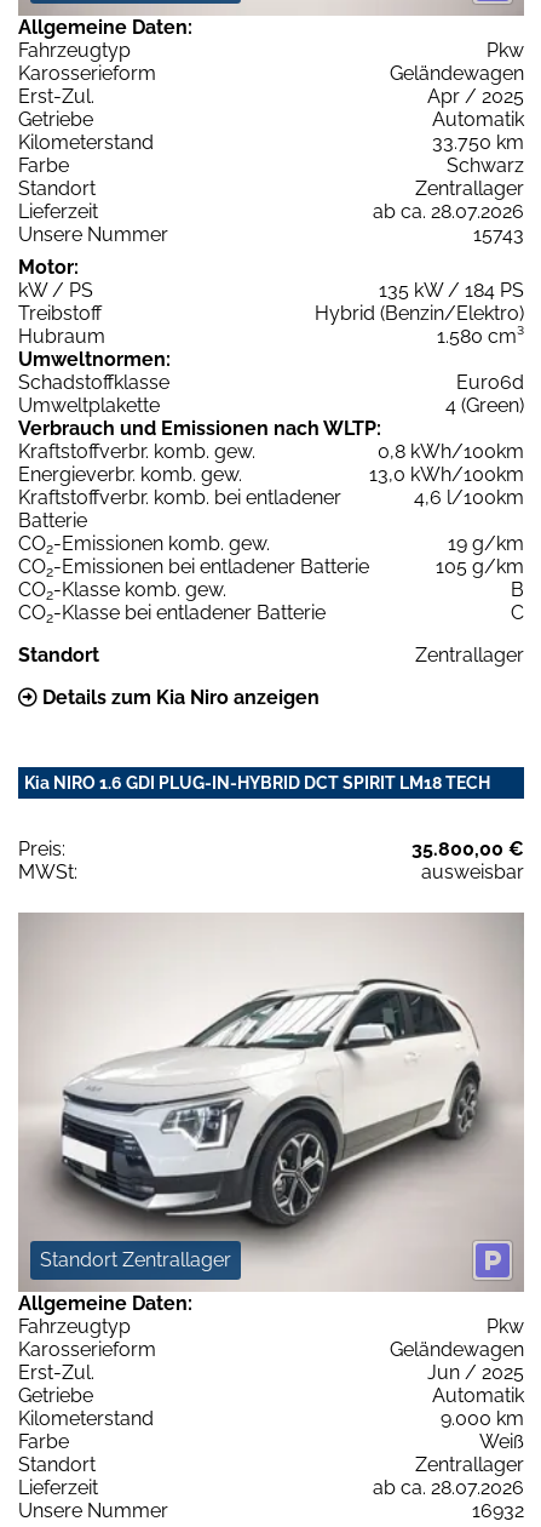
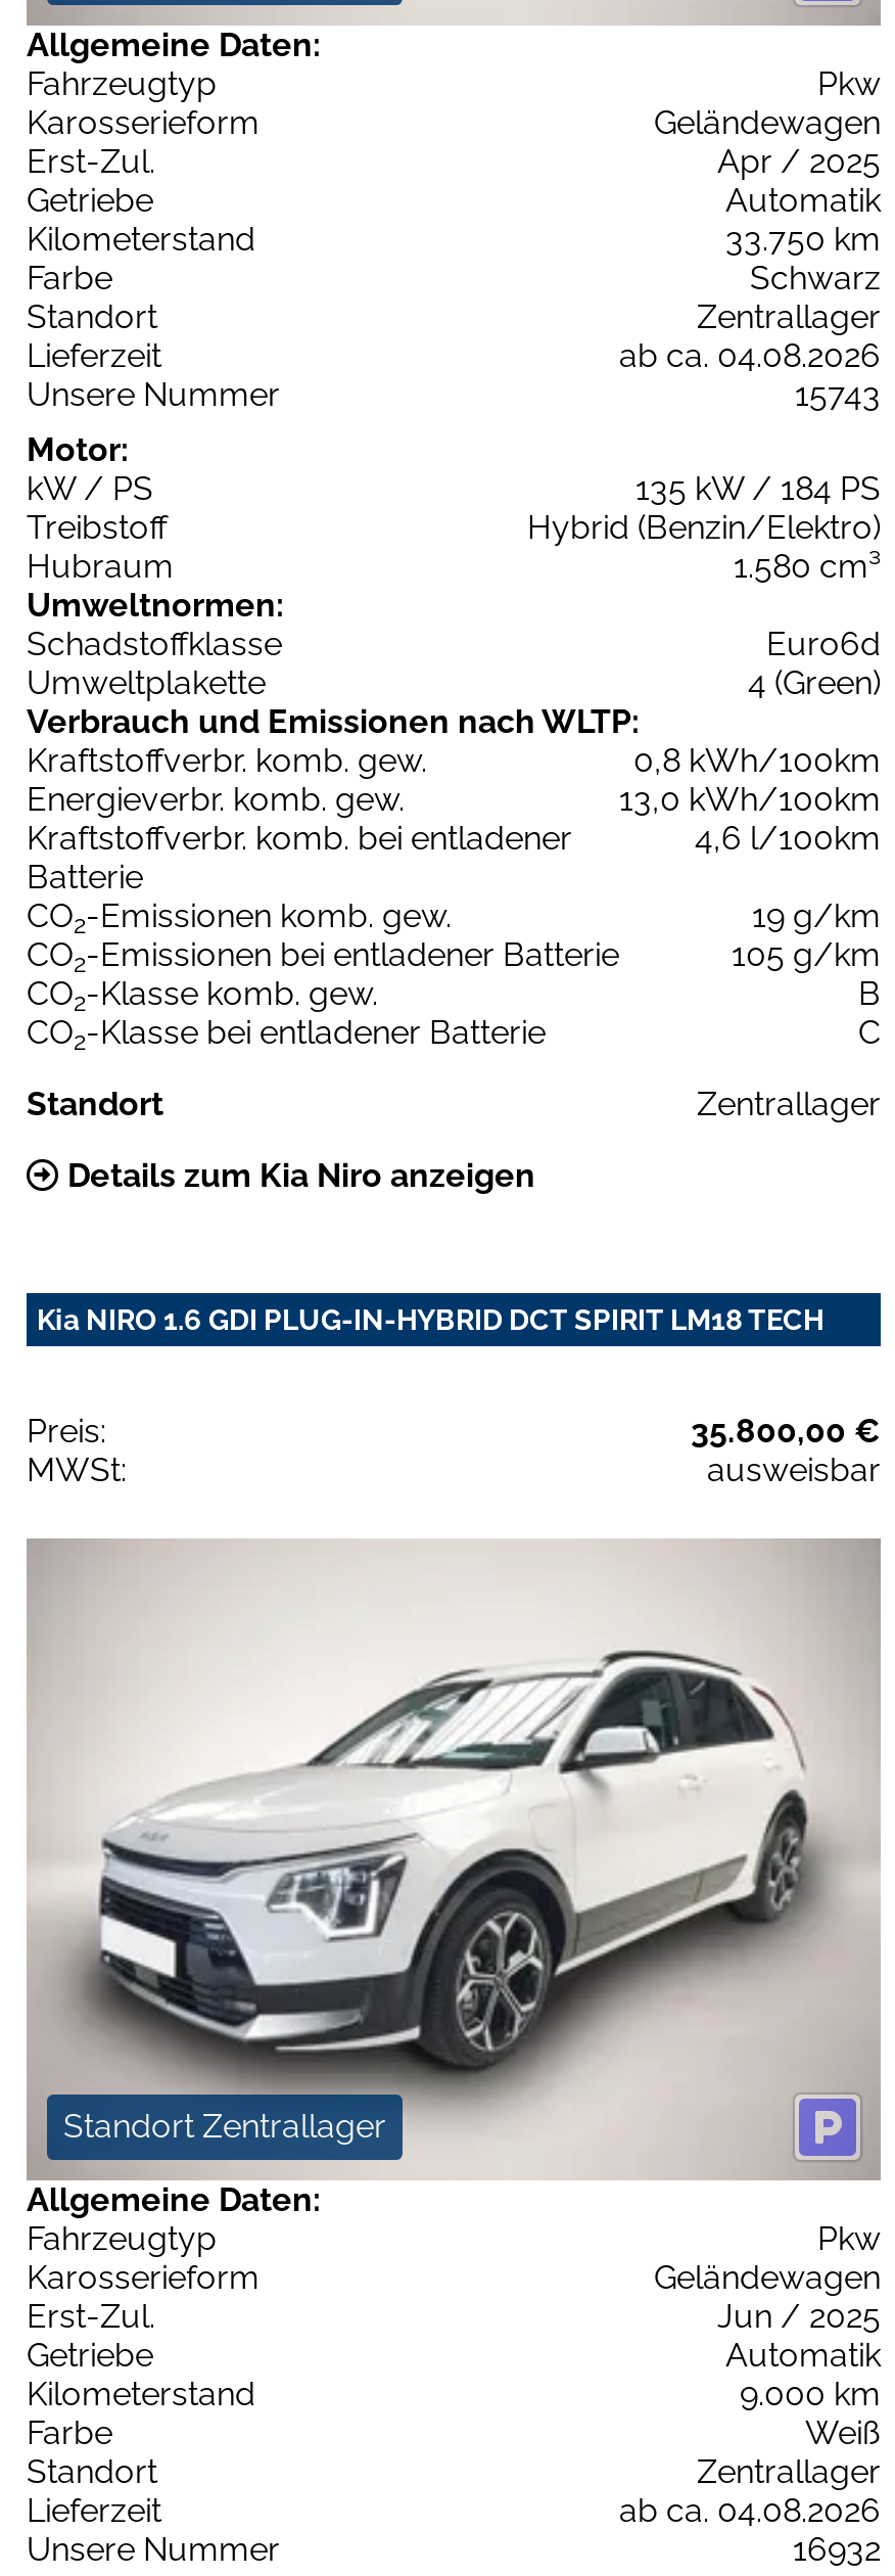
- ab ca. 28.07.2026
+ ab ca. 04.08.2026

- ab ca. 28.07.2026
+ ab ca. 04.08.2026
